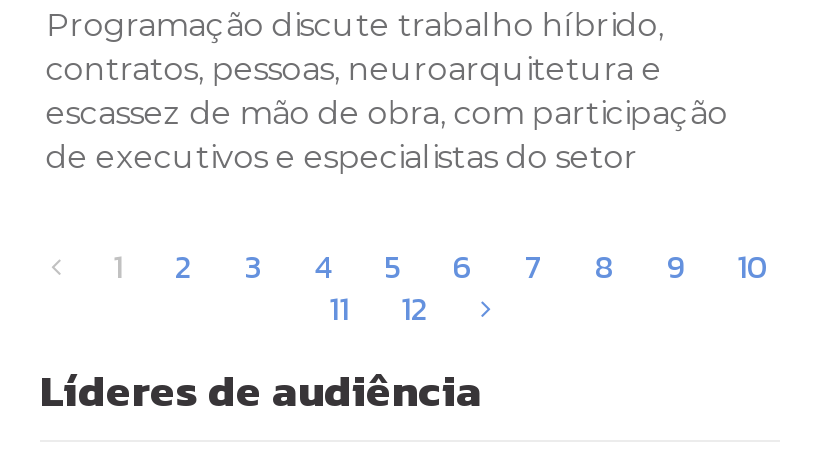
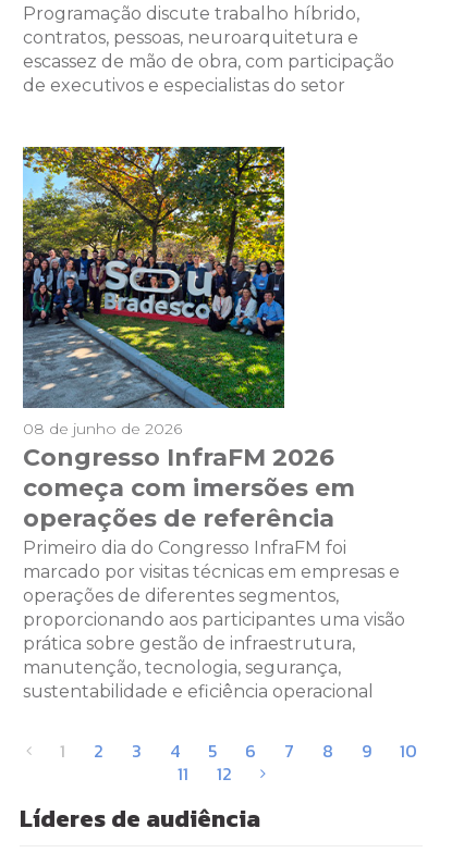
+ [image]
+ 08 de junho de 2026
+ Congresso InfraFM 2026
+ começa com imersões em
+ operações de referência
+ Primeiro dia do Congresso InfraFM foi
+ marcado por visitas técnicas em empresas e
+ operações de diferentes segmentos,
+ proporcionando aos participantes uma visão
+ prática sobre gestão de infraestrutura,
+ manutenção, tecnologia, segurança,
+ sustentabilidade e eficiência operacional
